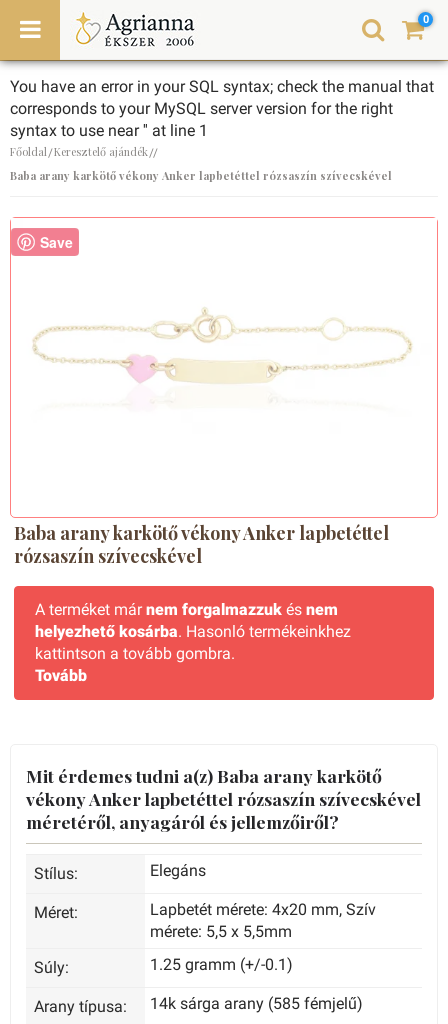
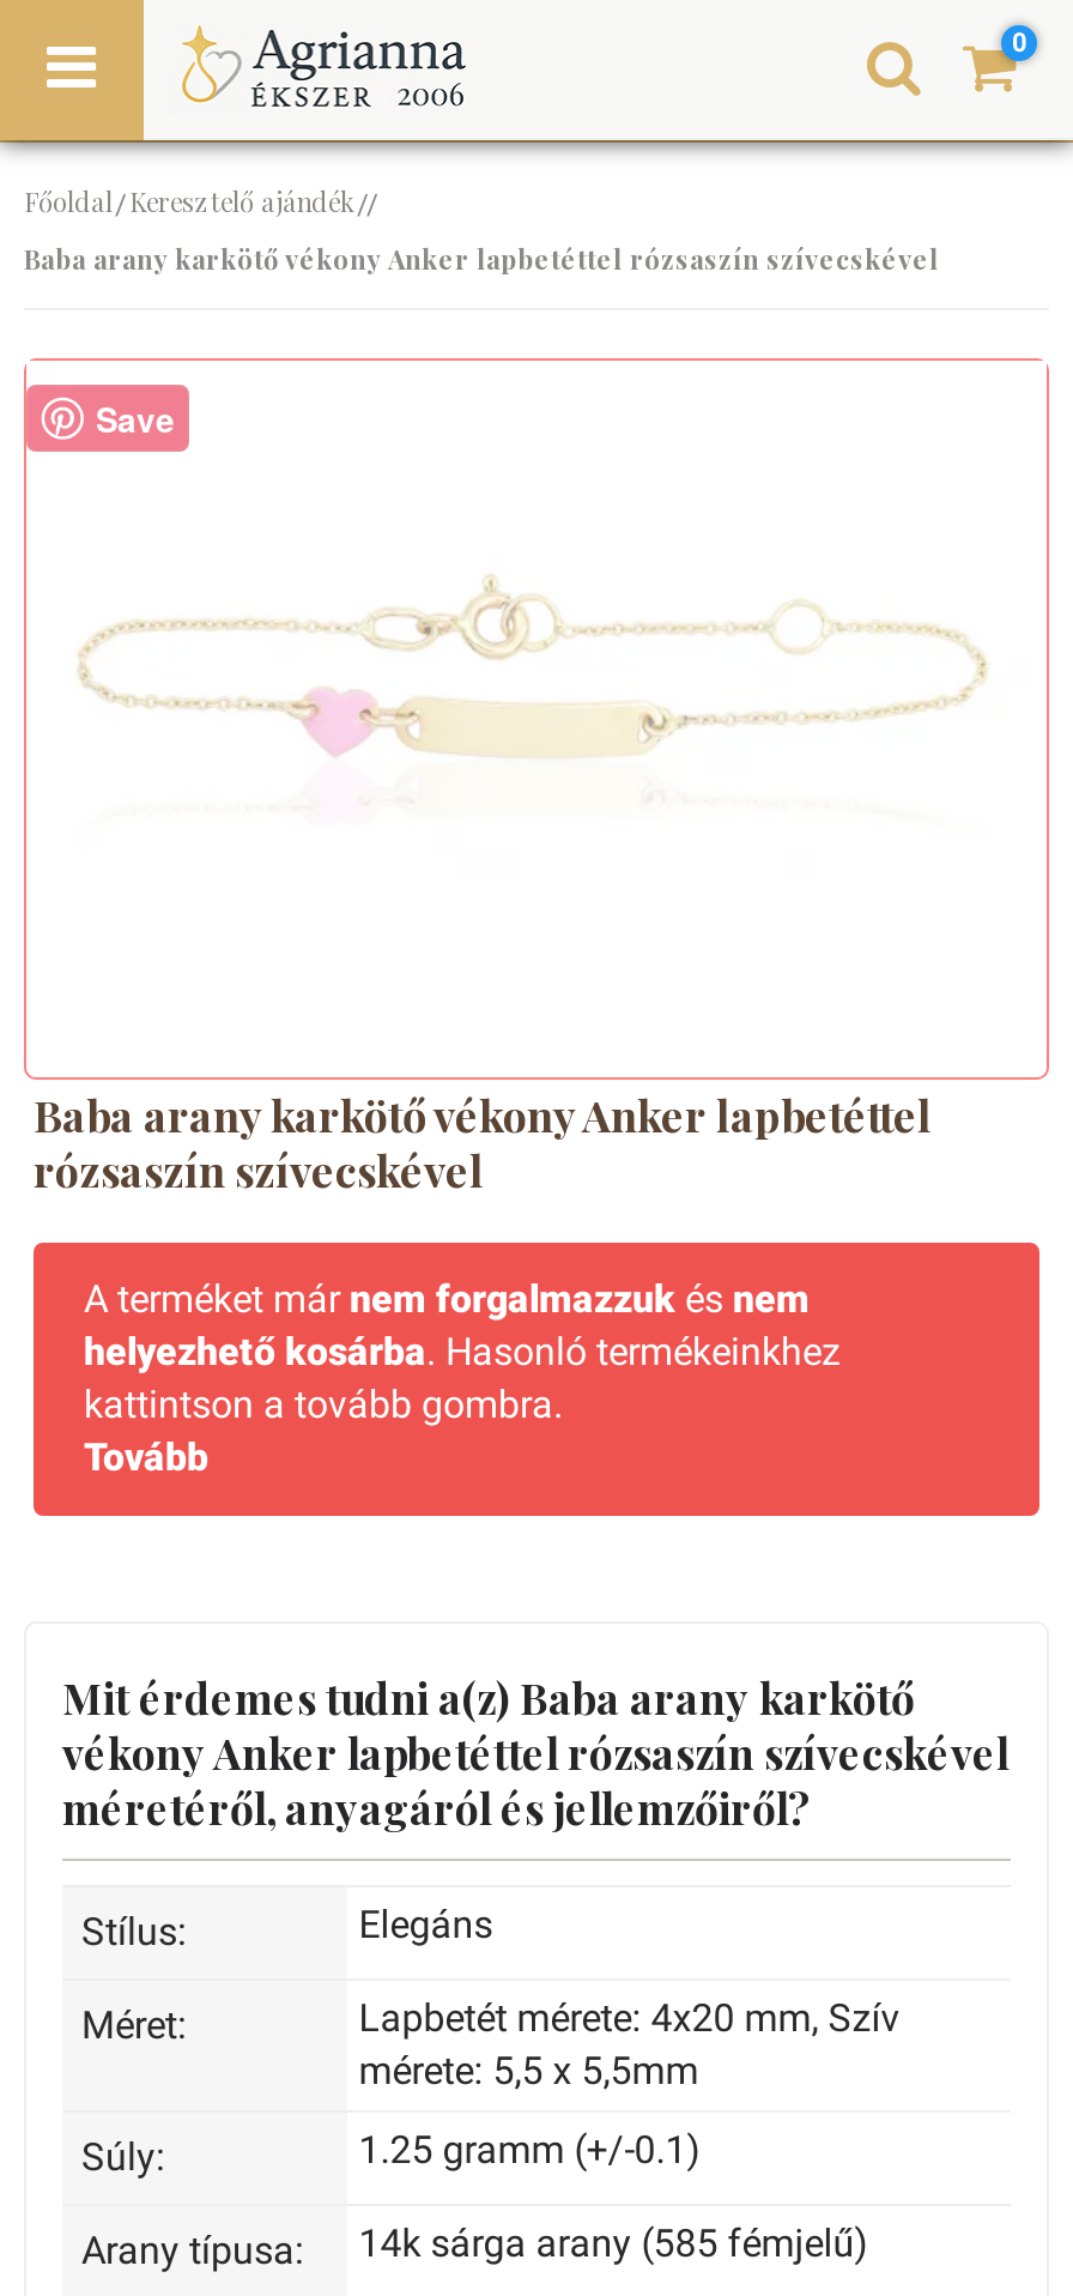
- You have an error in your SQL syntax; check the manual that
- corresponds to your MySQL server version for the right
- syntax to use near '' at line 1
